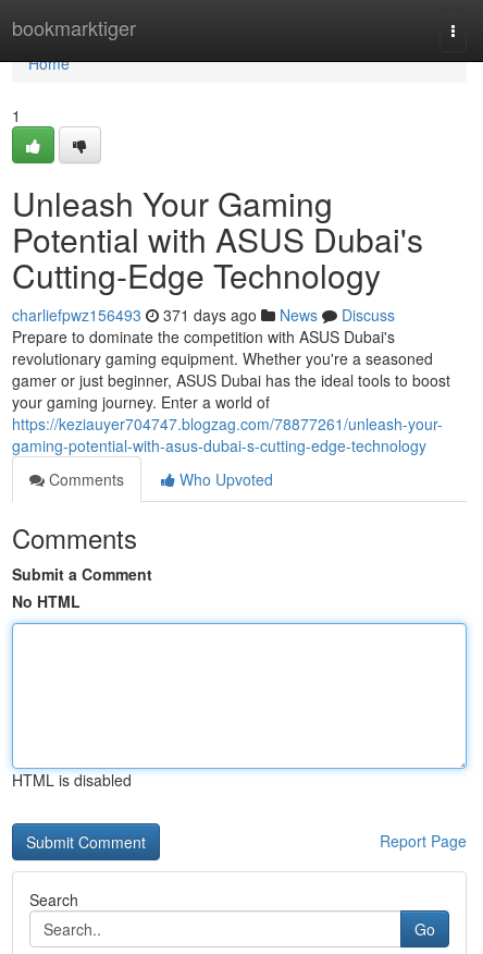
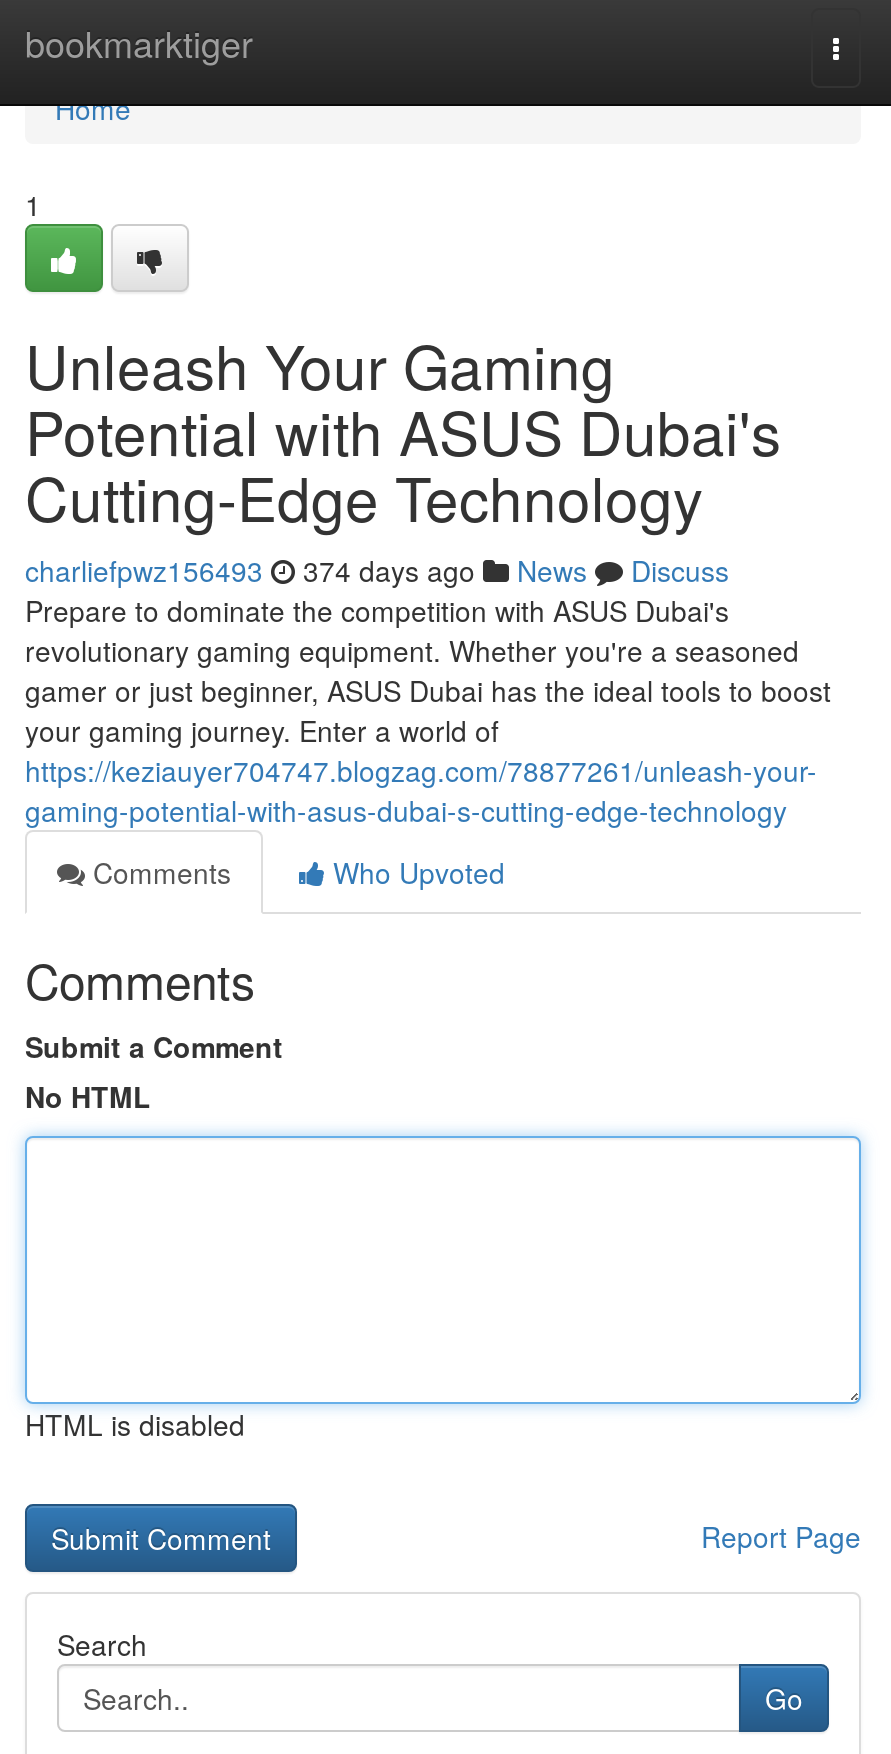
- charliefpwz156493 371 days ago News Discuss
+ charliefpwz156493 374 days ago News Discuss
